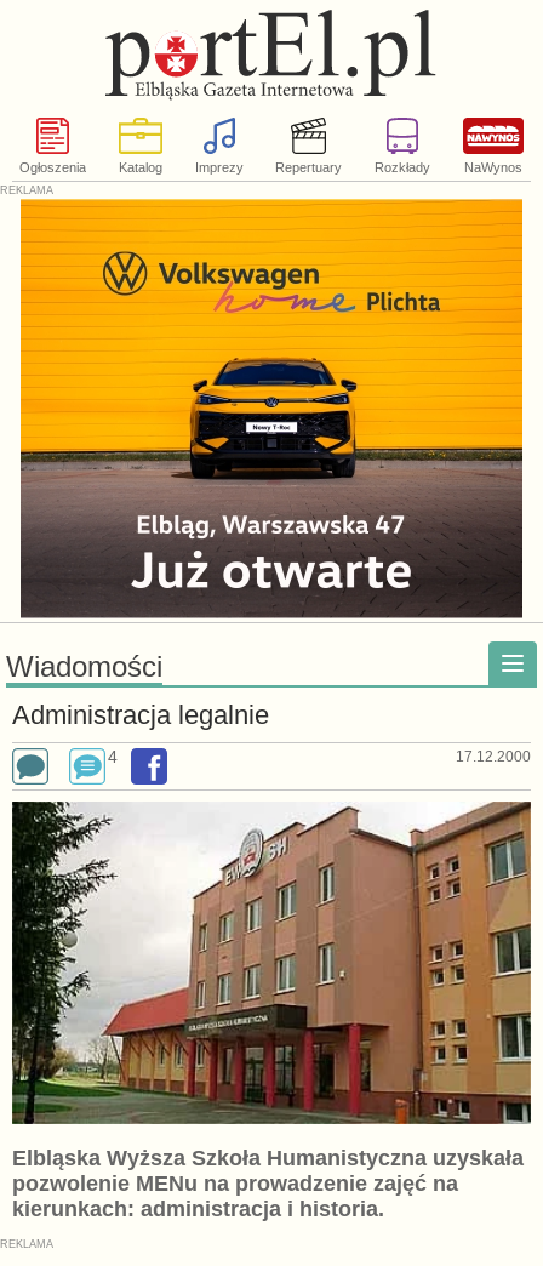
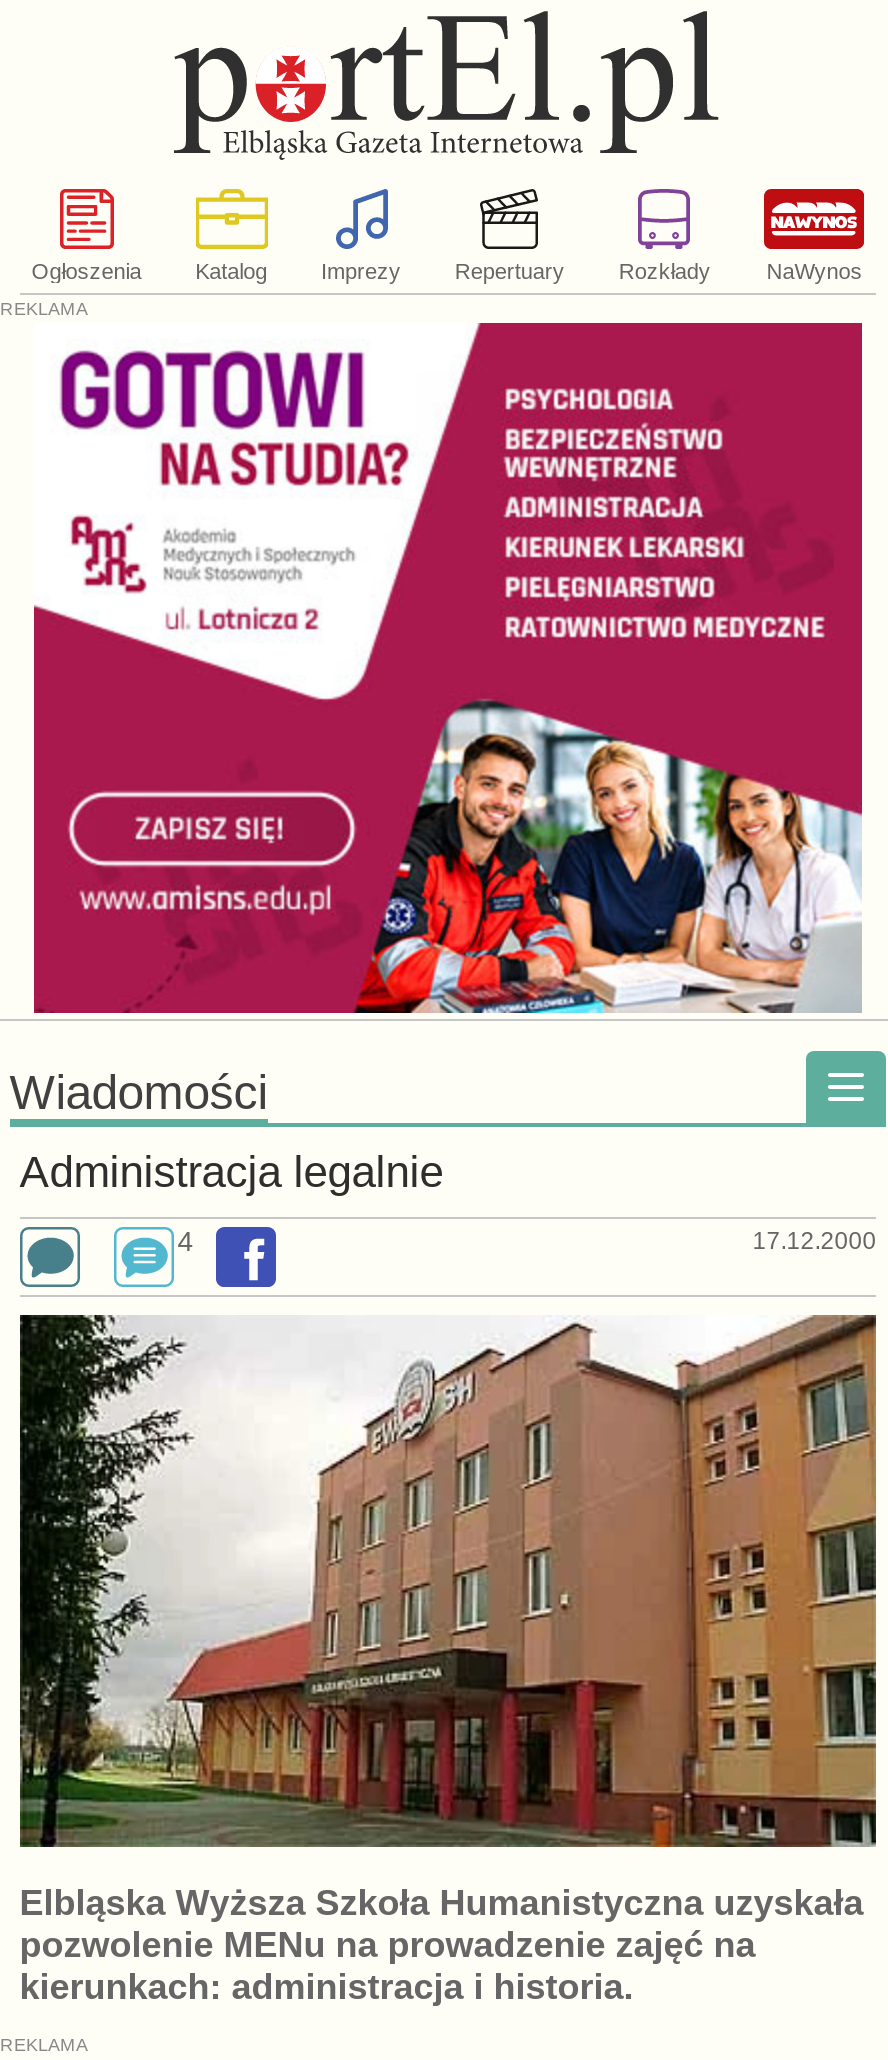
- [image]
+ [image]
